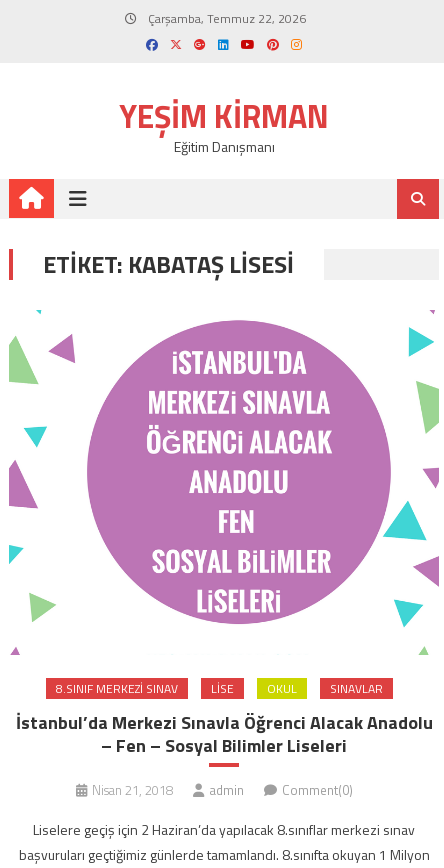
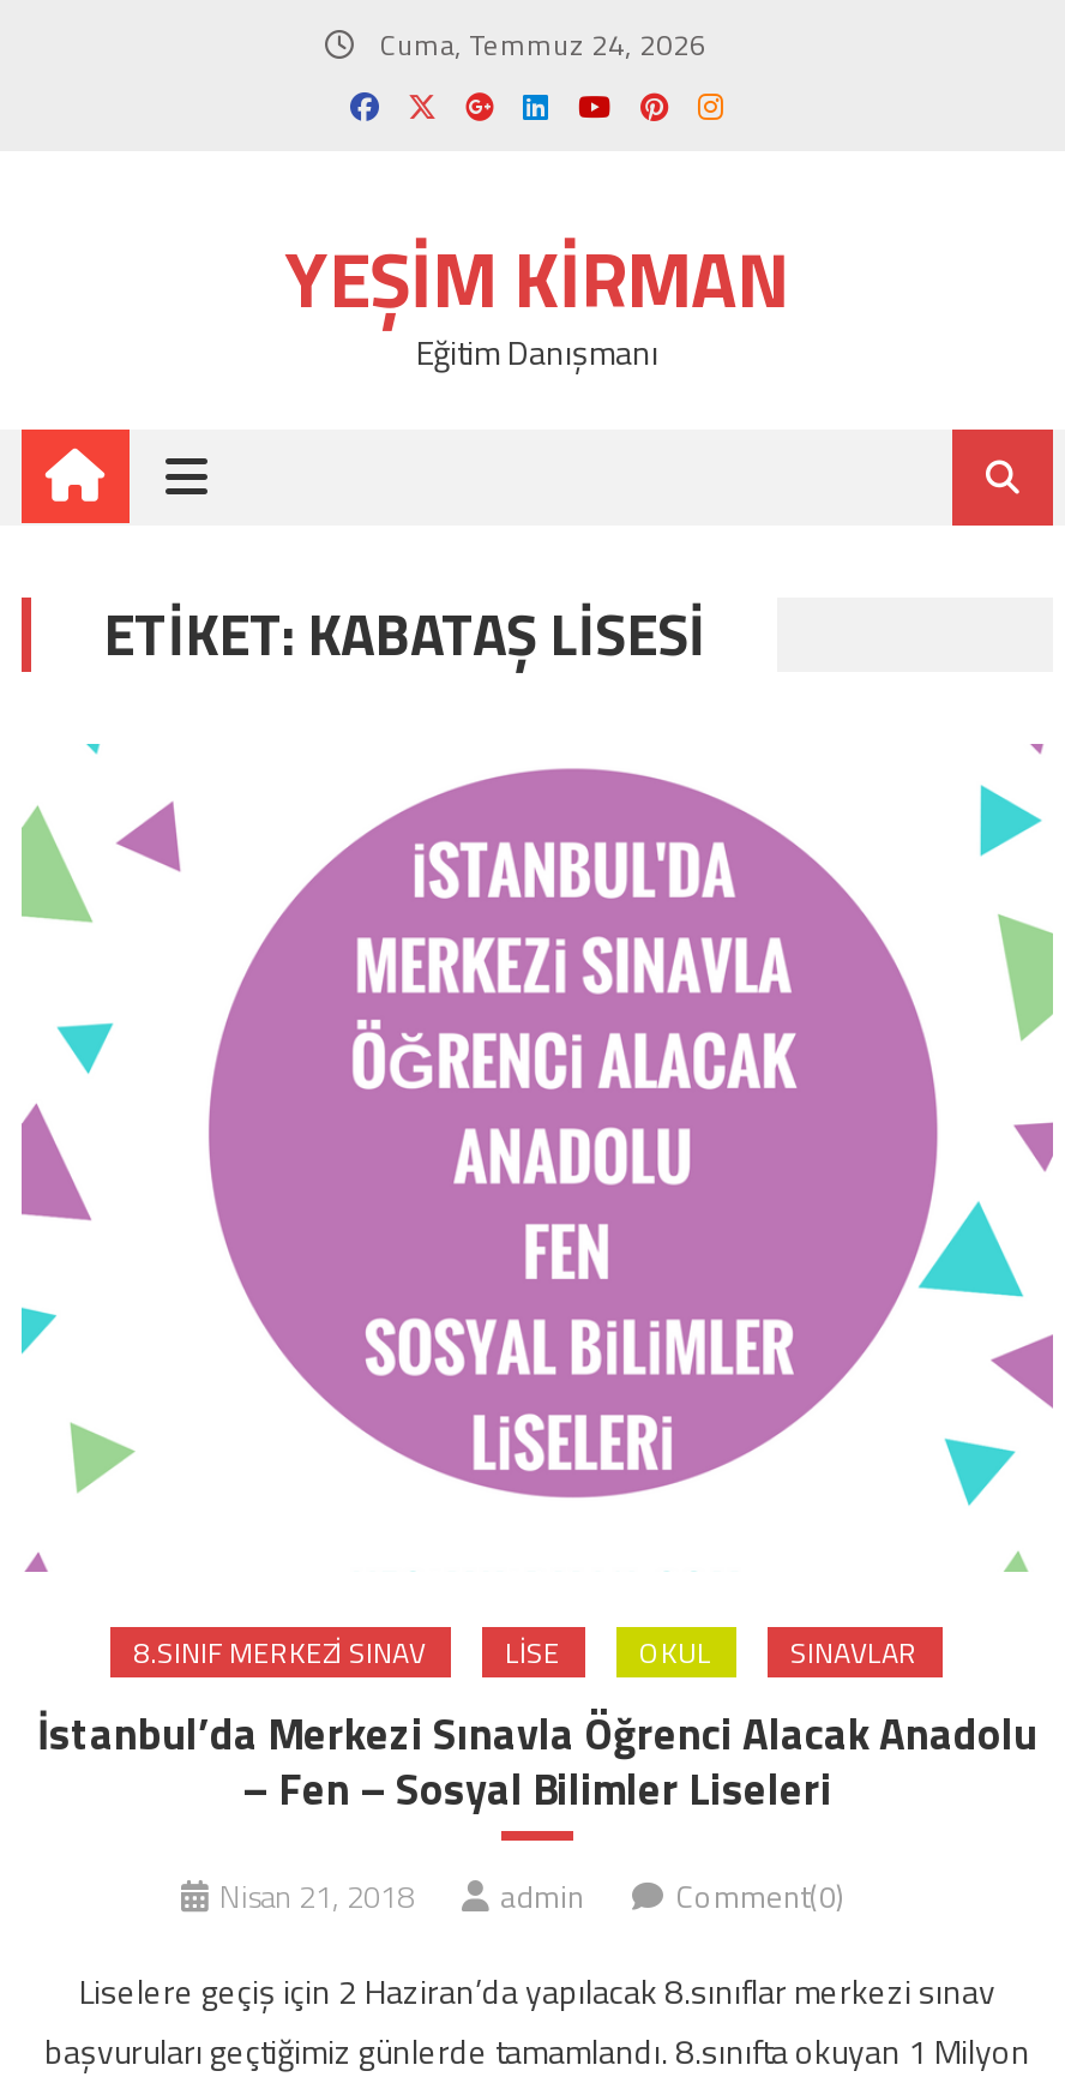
- Çarşamba, Temmuz 22, 2026
+ Cuma, Temmuz 24, 2026
